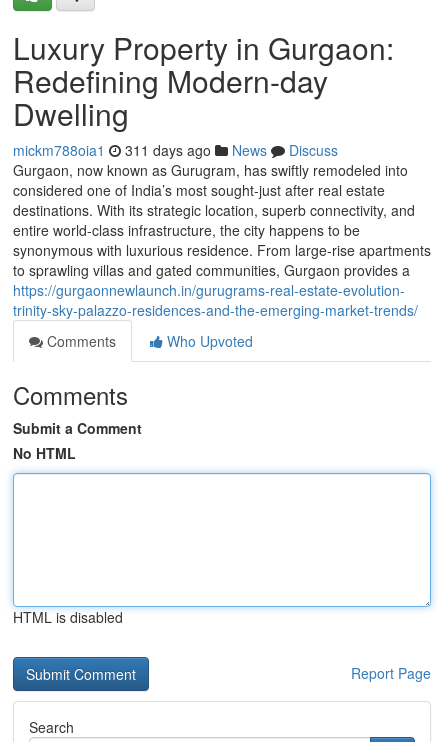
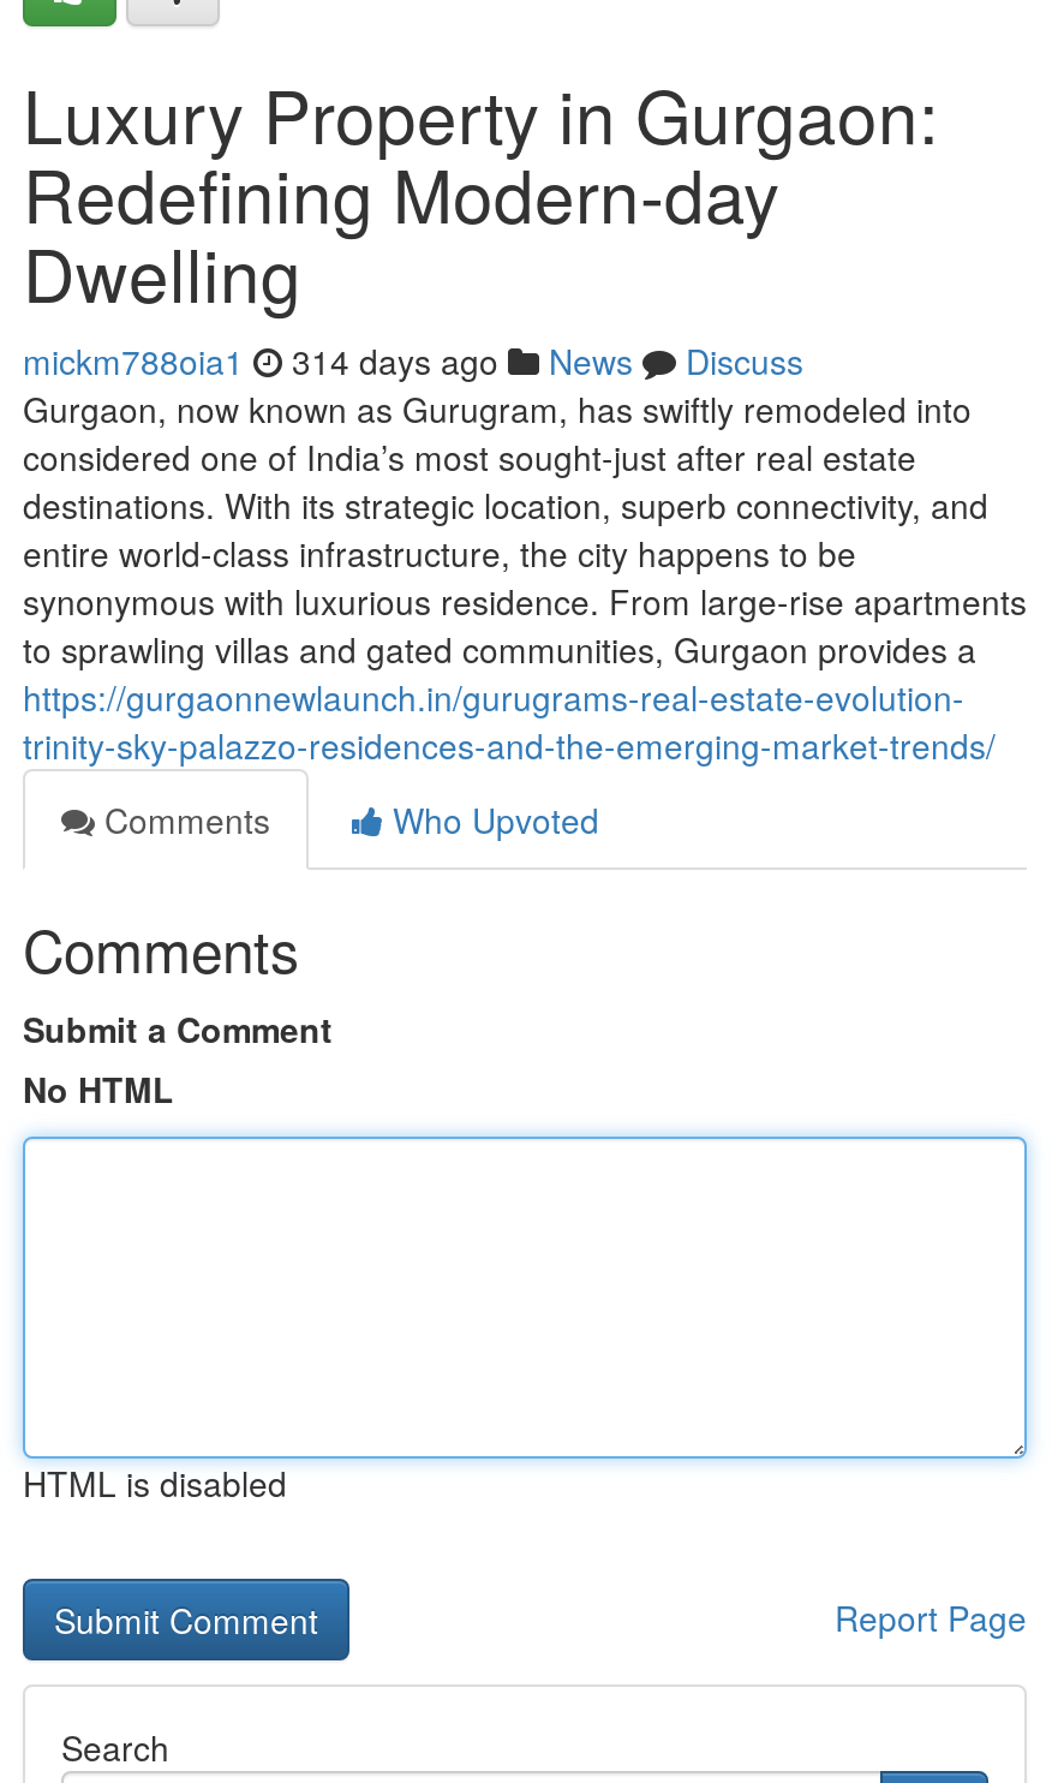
- mickm788oia1 311 days ago News Discuss
+ mickm788oia1 314 days ago News Discuss
